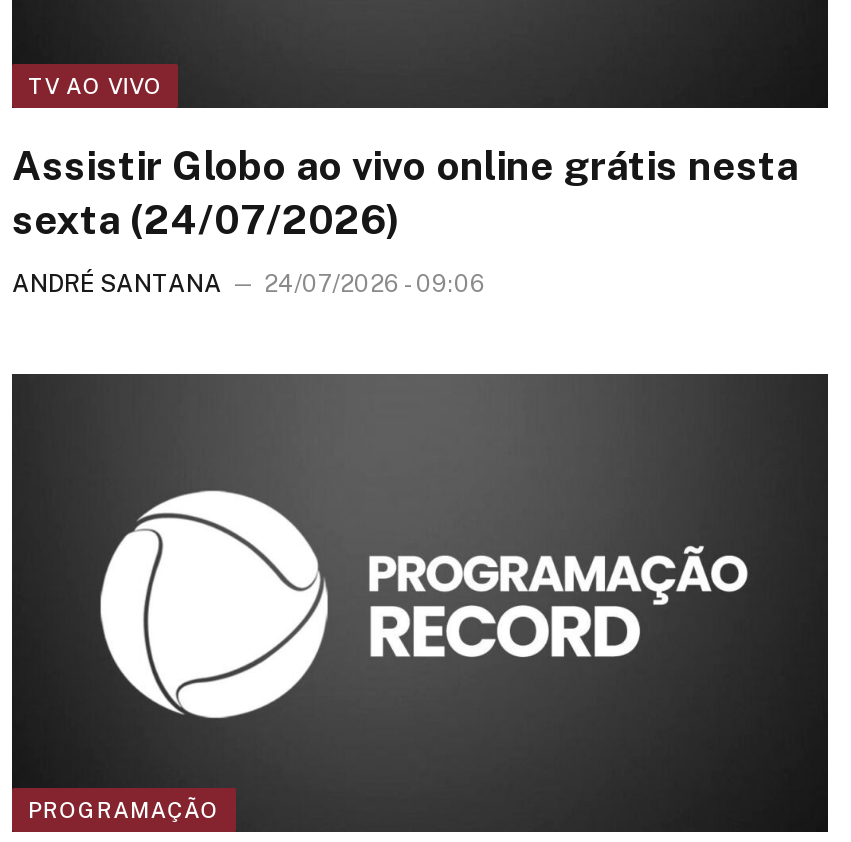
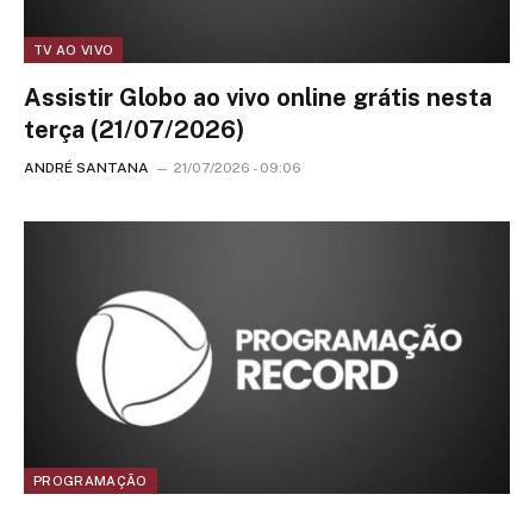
- sexta (24/07/2026)
+ terça (21/07/2026)

- ANDRÉ SANTANA 24/07/2026 - 09:06
+ ANDRÉ SANTANA 21/07/2026 - 09:06
